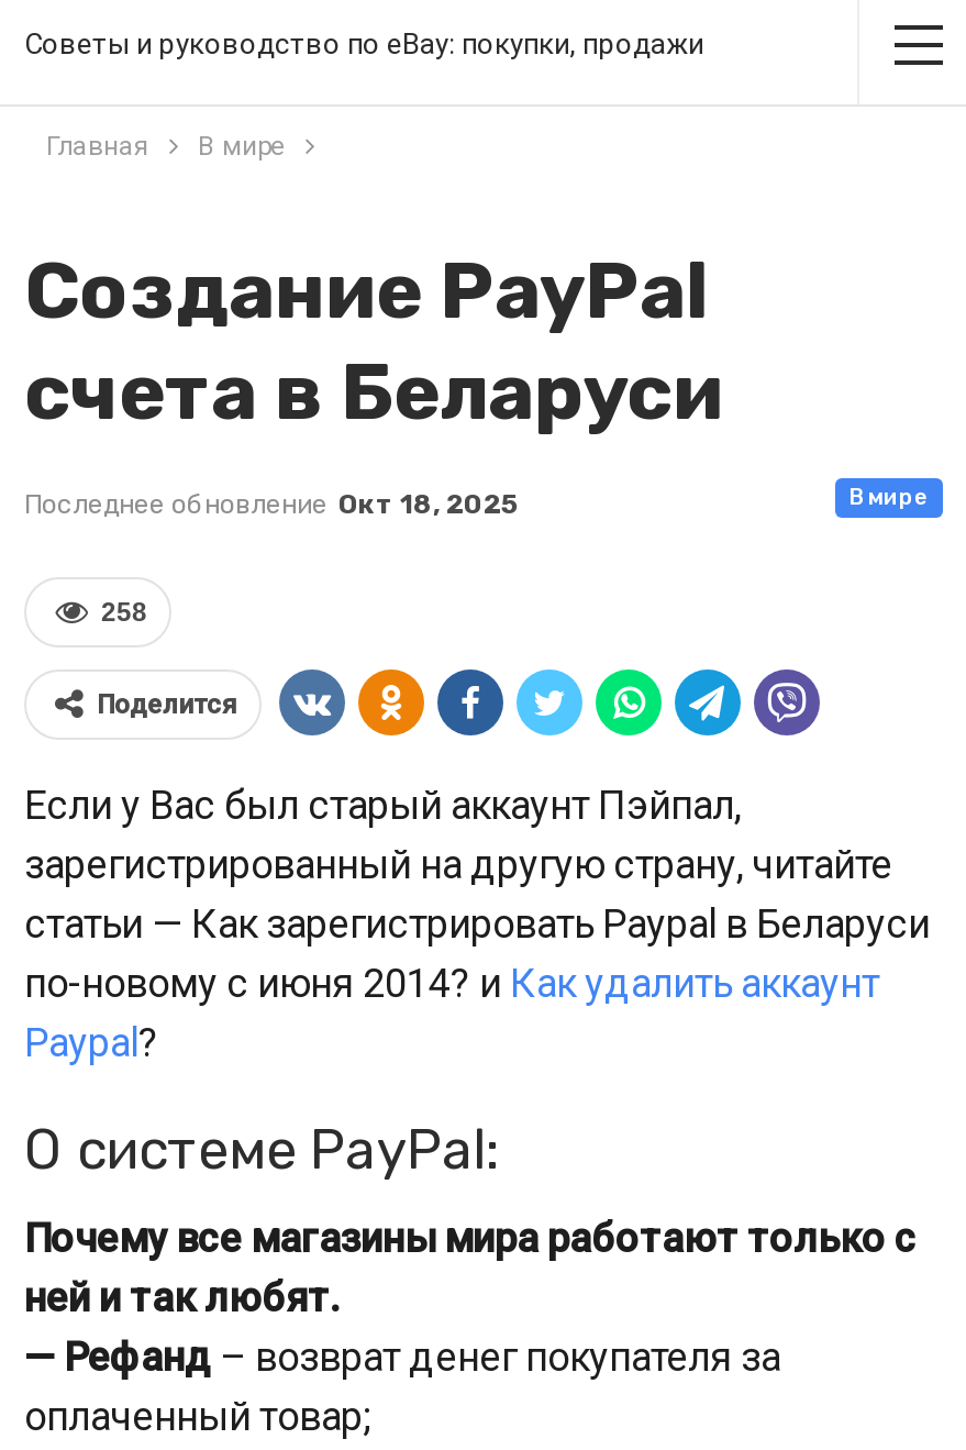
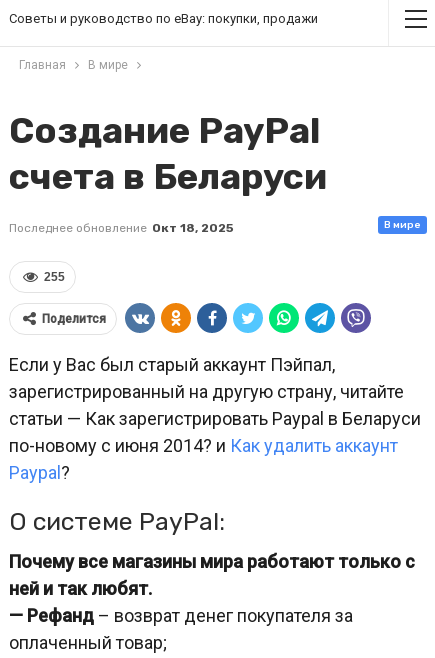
- 258
+ 255
